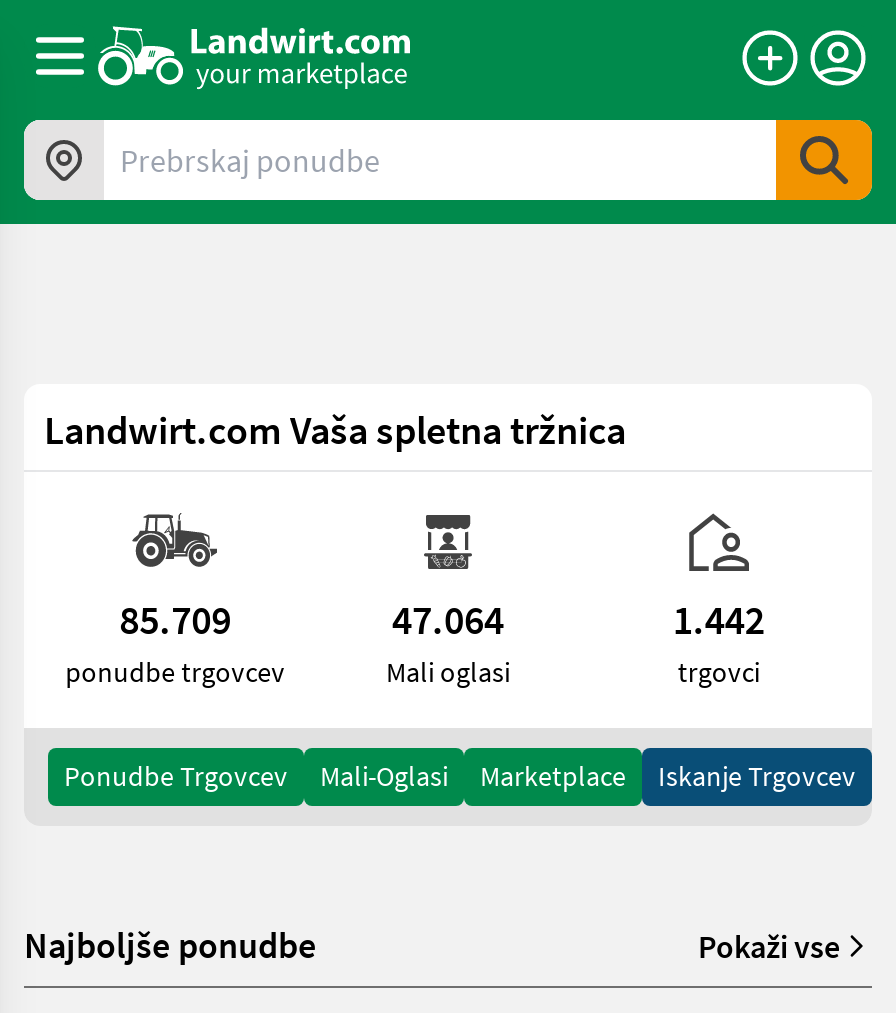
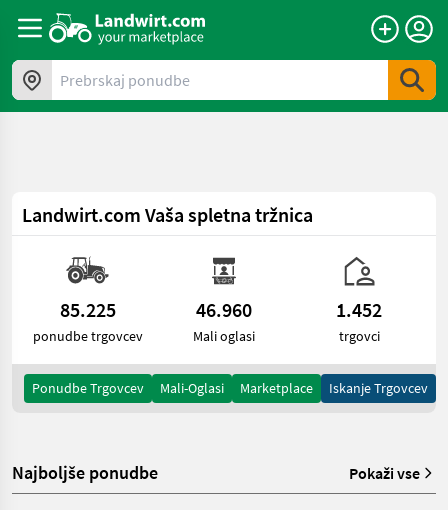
- 85.709
+ 85.225

- 47.064
+ 46.960

- 1.442
+ 1.452
